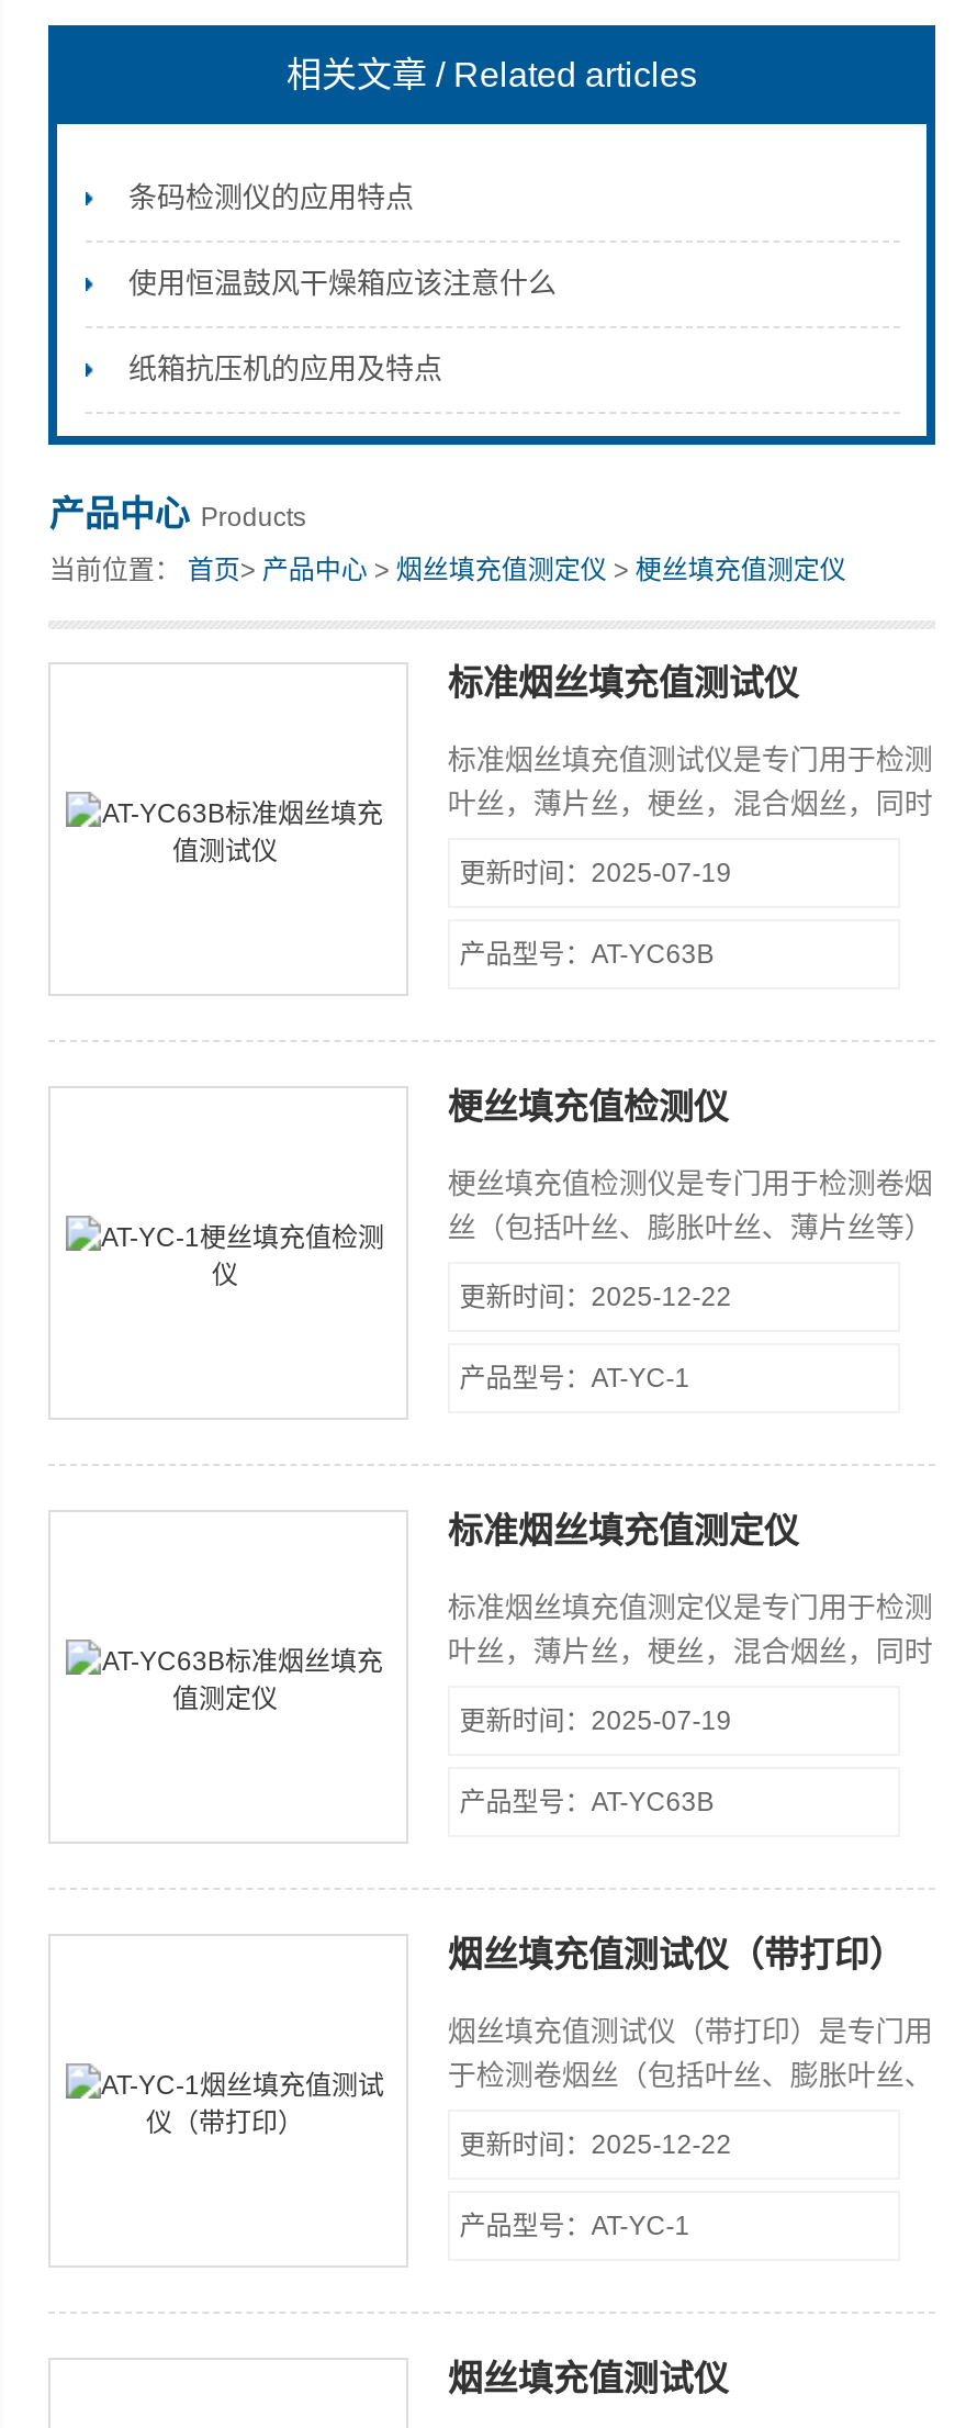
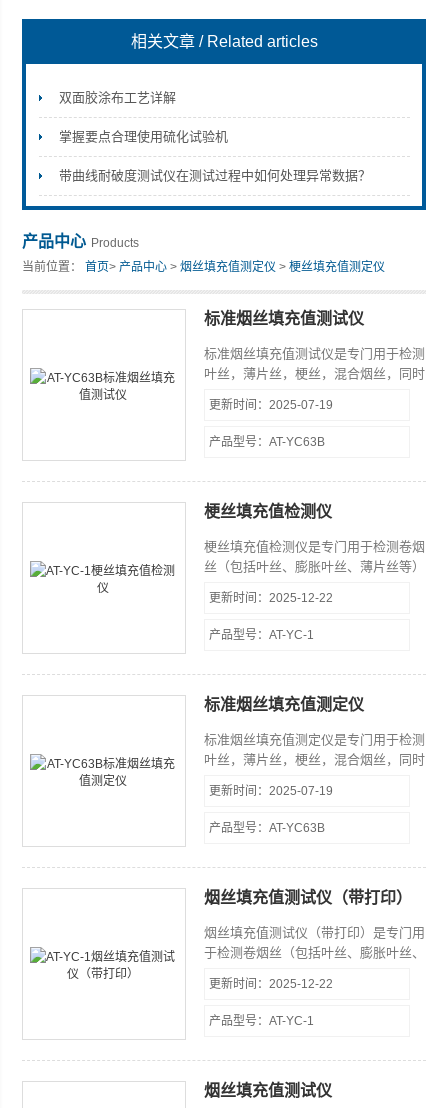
- 条码检测仪的应用特点
+ 双面胶涂布工艺详解

- 使用恒温鼓风干燥箱应该注意什么
+ 掌握要点合理使用硫化试验机

- 纸箱抗压机的应用及特点
+ 带曲线耐破度测试仪在测试过程中如何处理异常数据？
